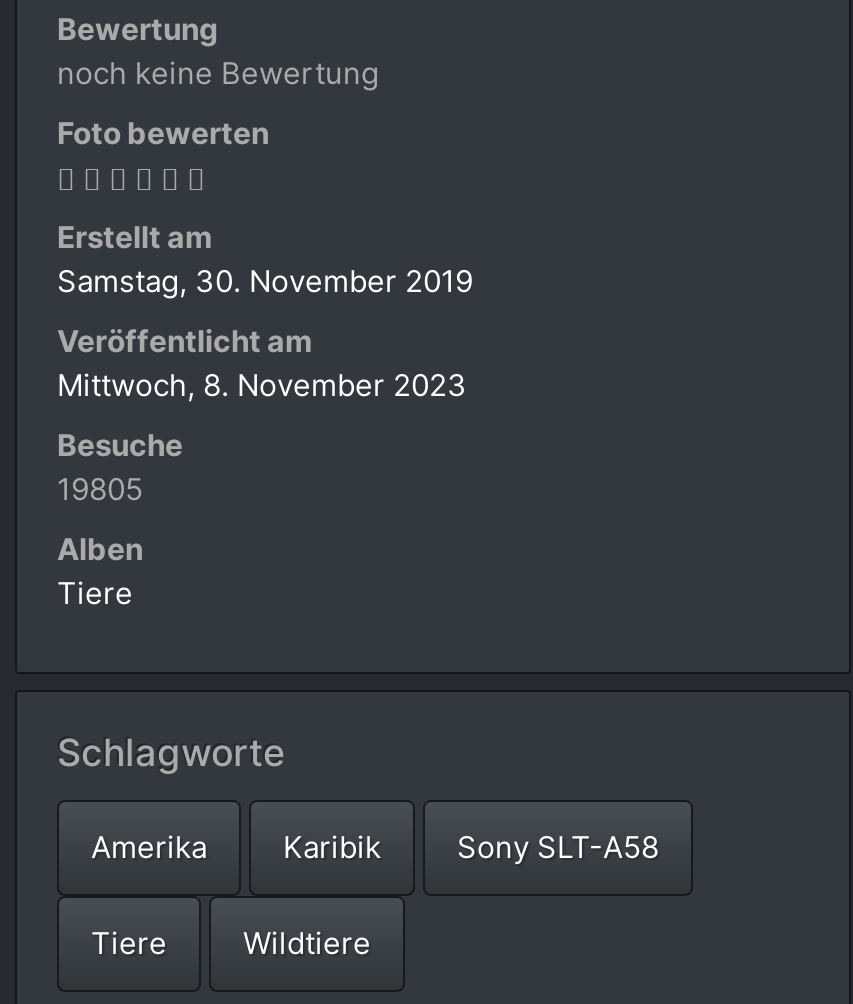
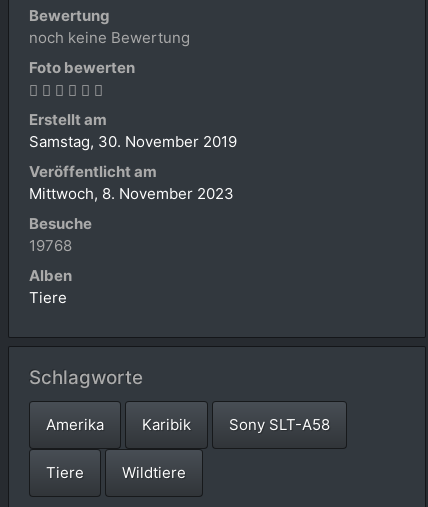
- 19805
+ 19768
